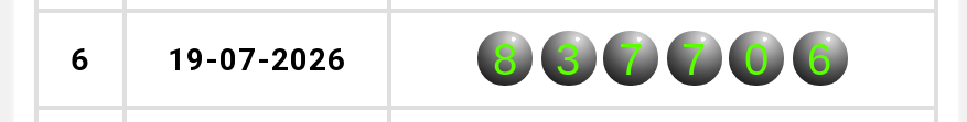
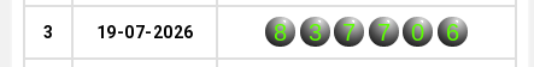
- 6
+ 3
